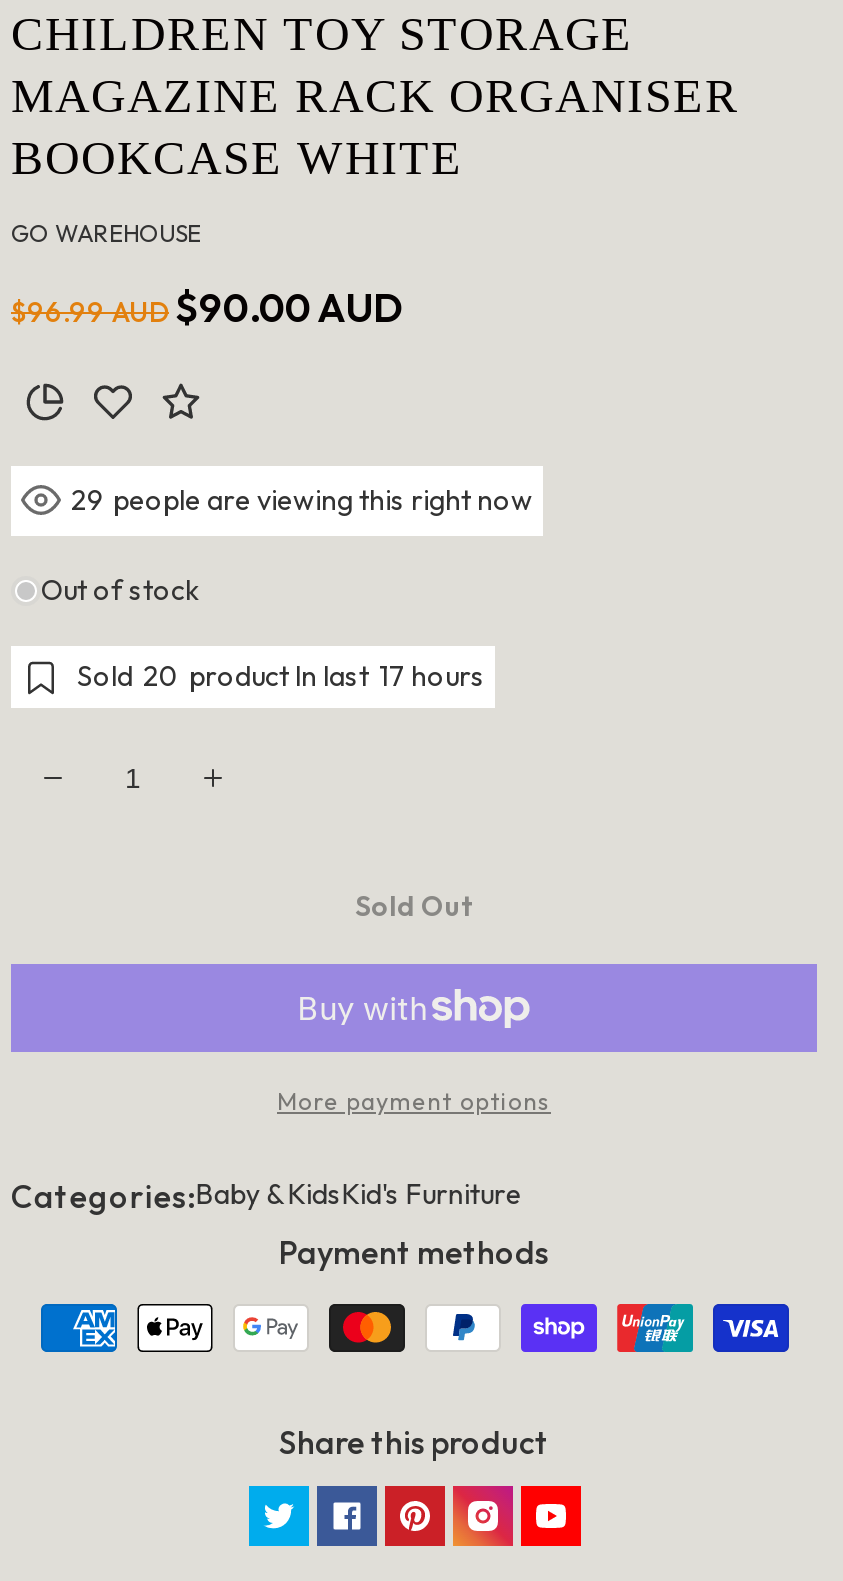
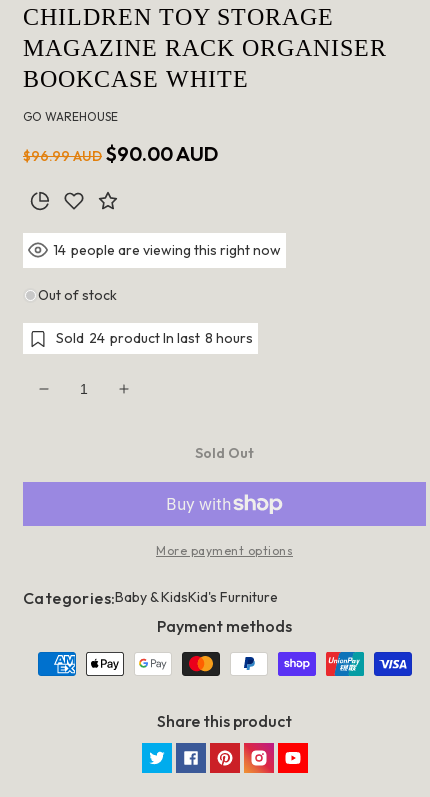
- 29 people are viewing this right now
+ 14 people are viewing this right now

- Sold 20 product In last 17 hours
+ Sold 24 product In last 8 hours
